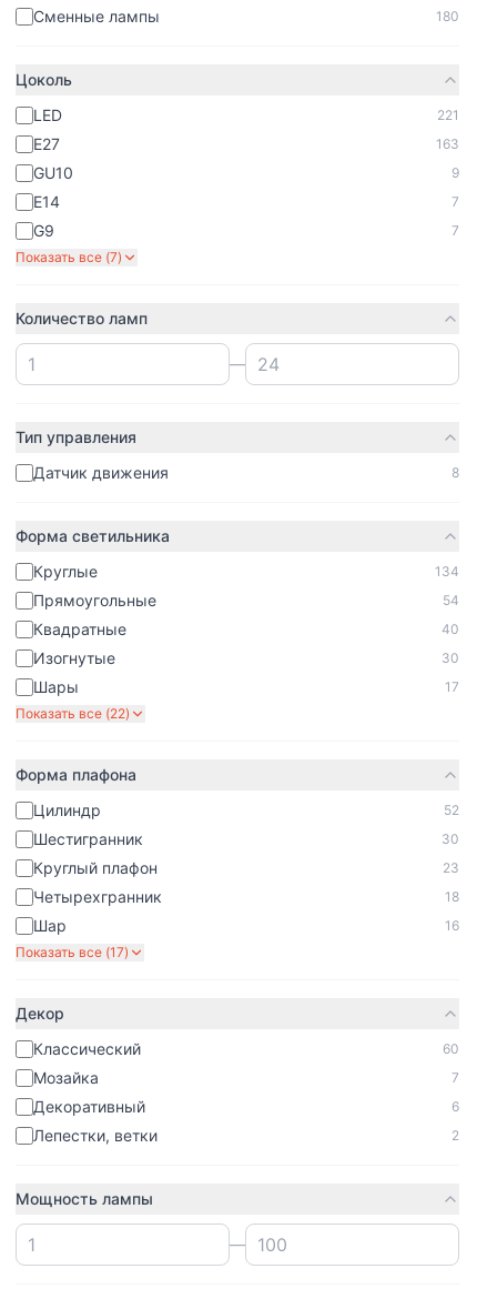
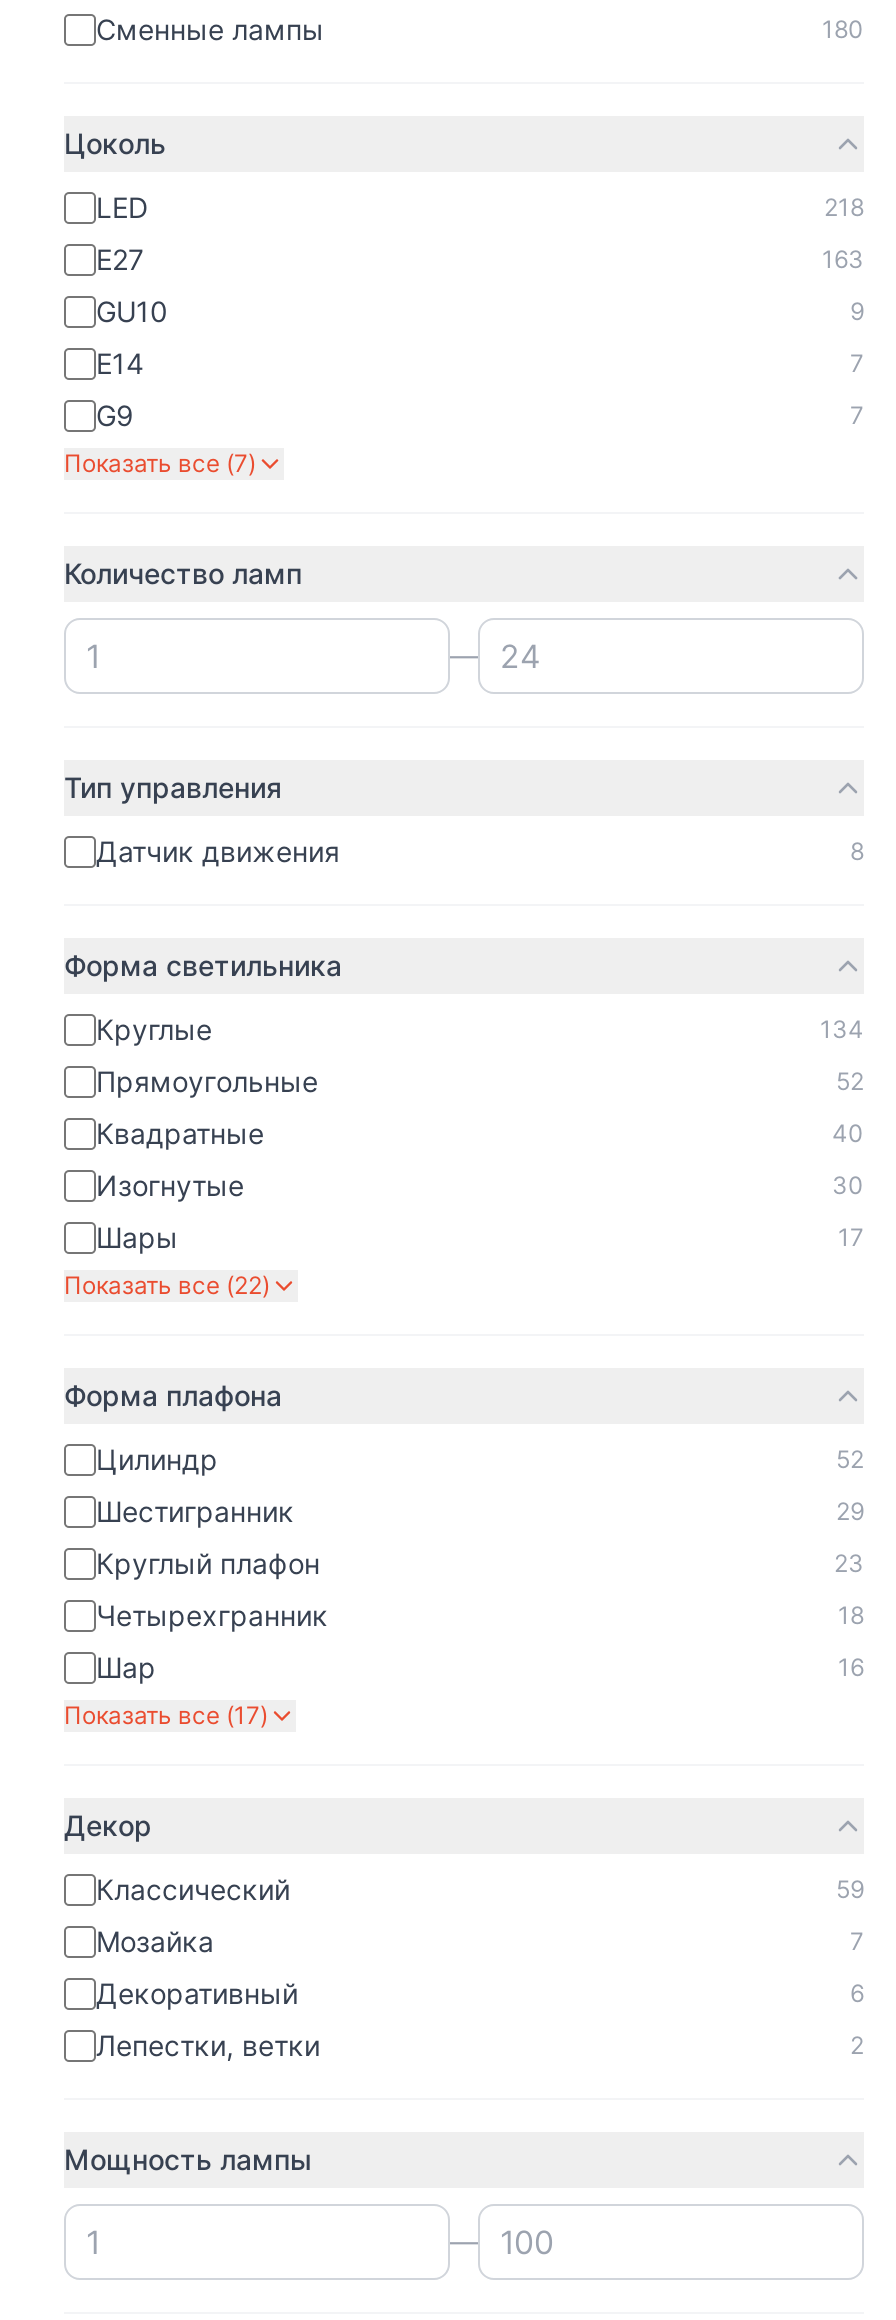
- 221
+ 218

- 54
+ 52

- 30
+ 29

- 60
+ 59
